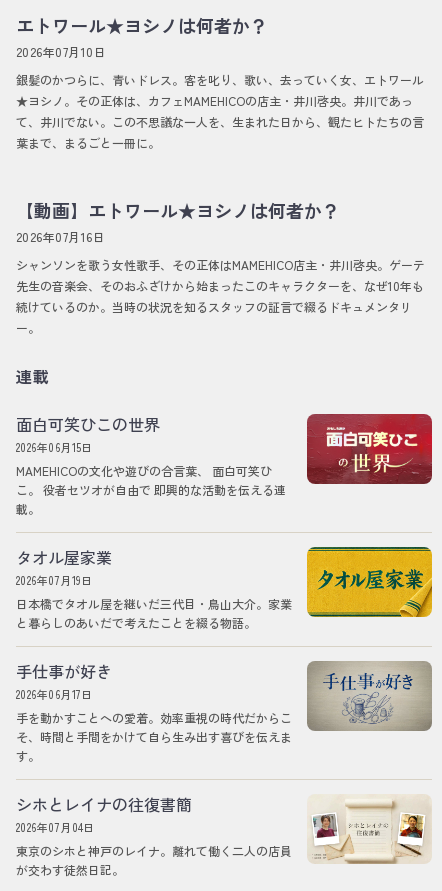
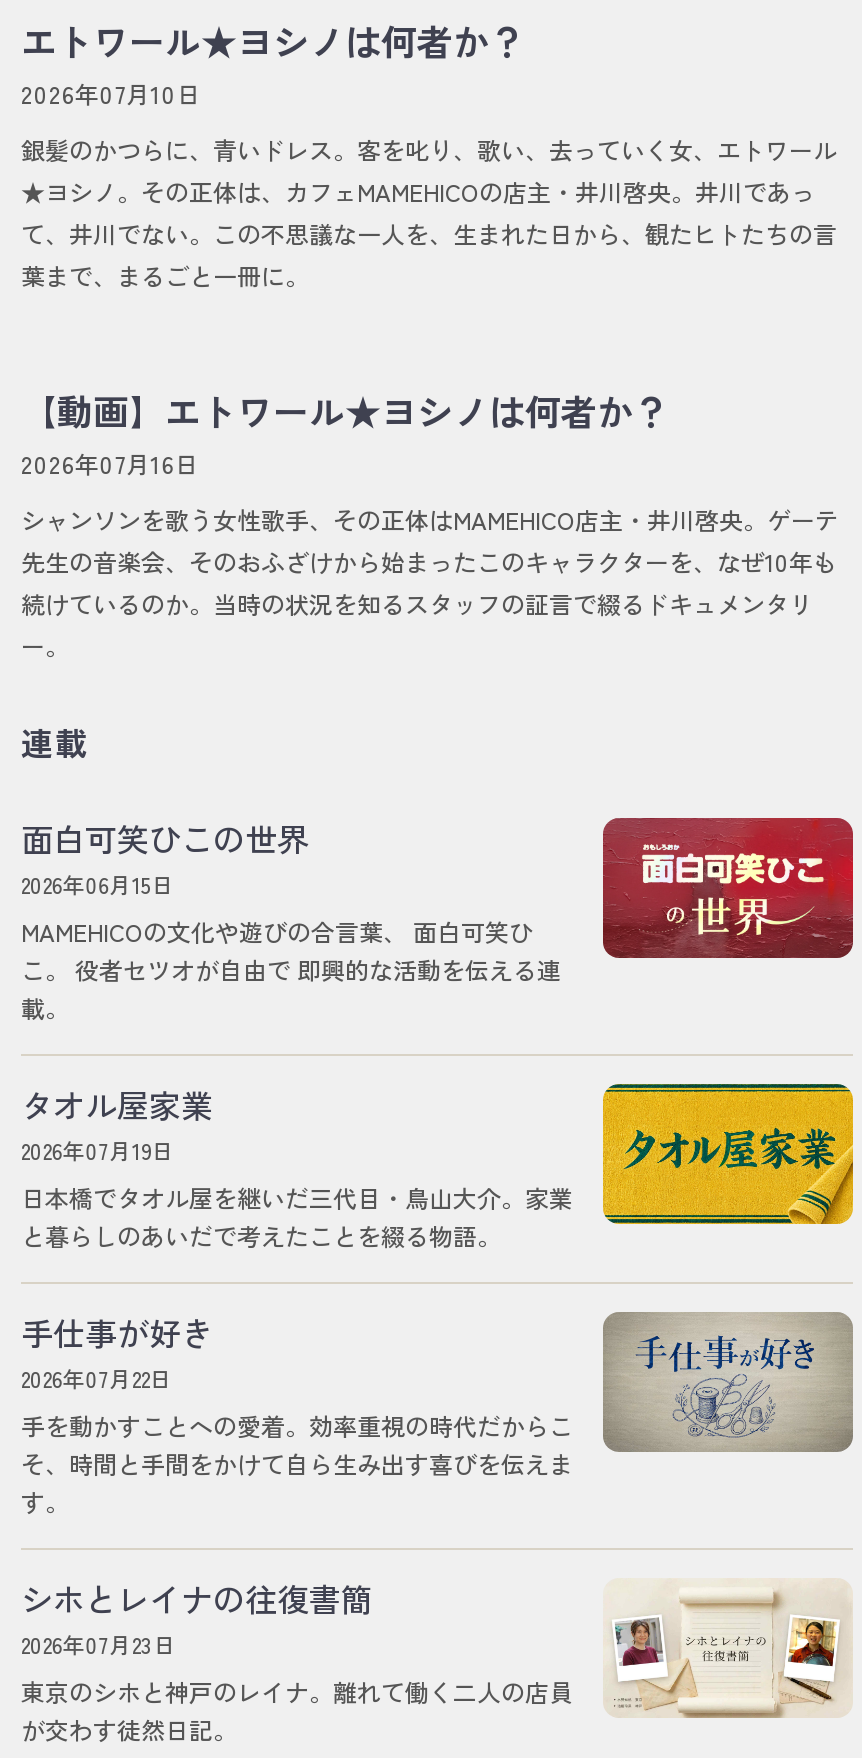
- 2026年06月17日
+ 2026年07月22日

- 2026年07月04日
+ 2026年07月23日
